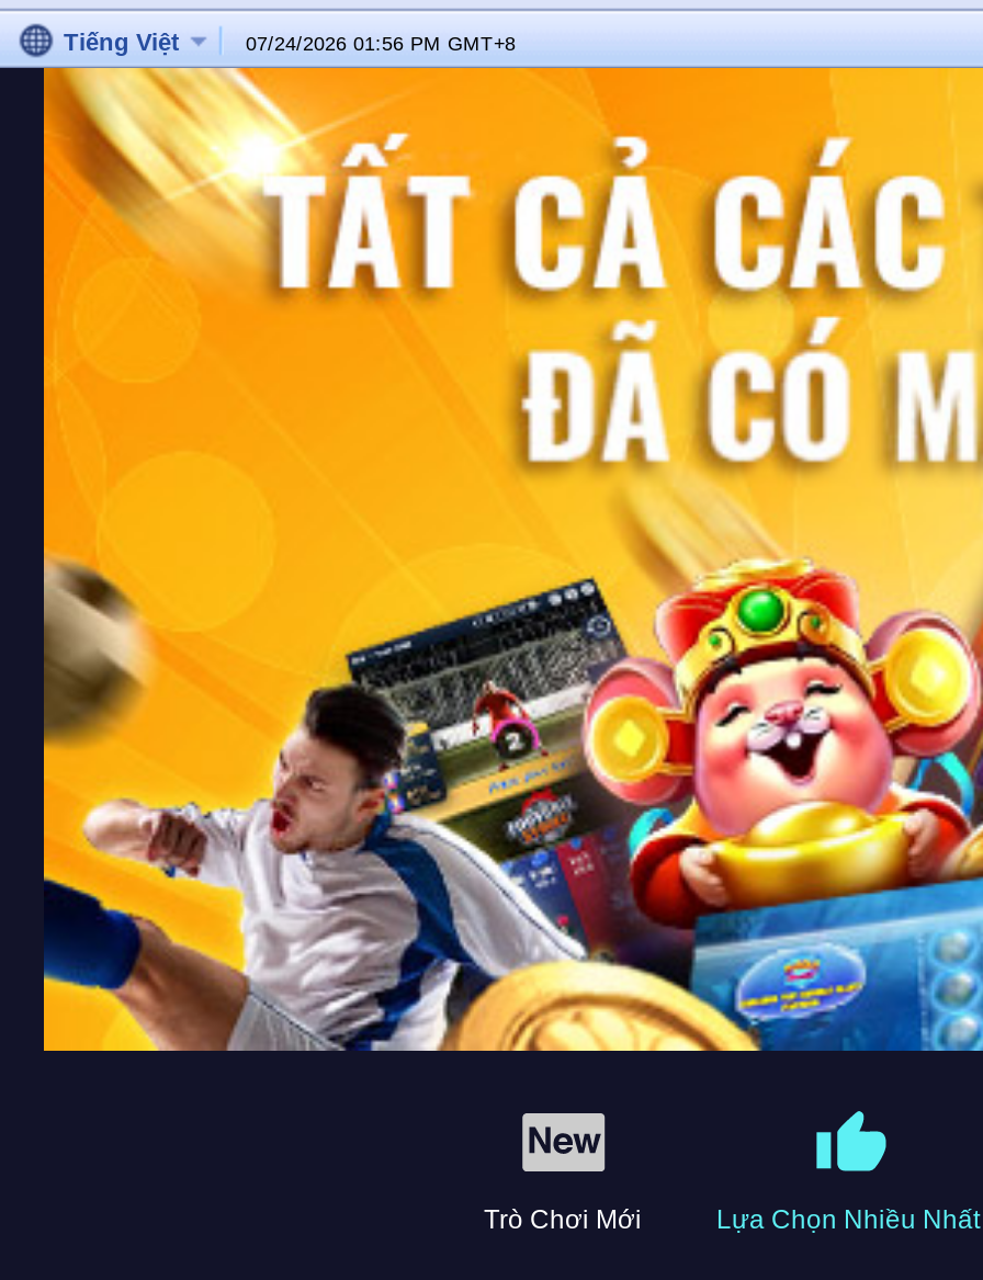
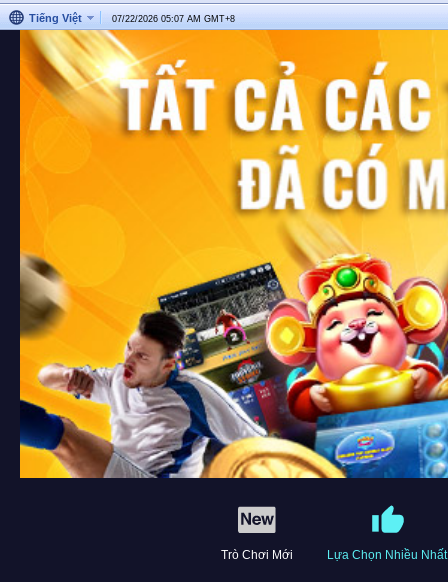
- 07/24/2026 01:56 PM GMT+8
+ 07/22/2026 05:07 AM GMT+8
